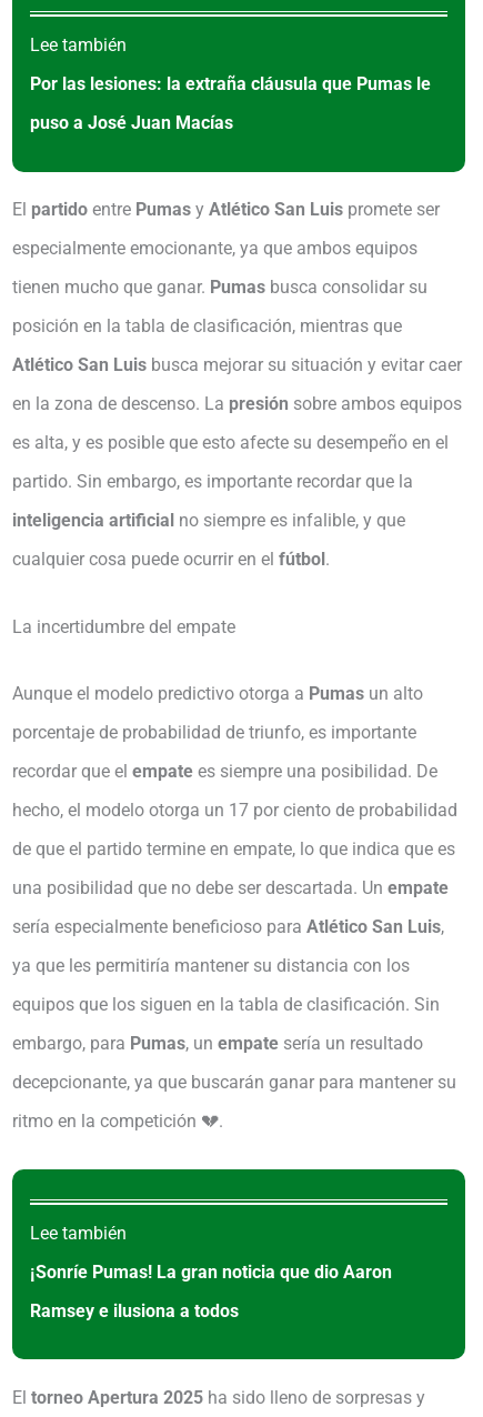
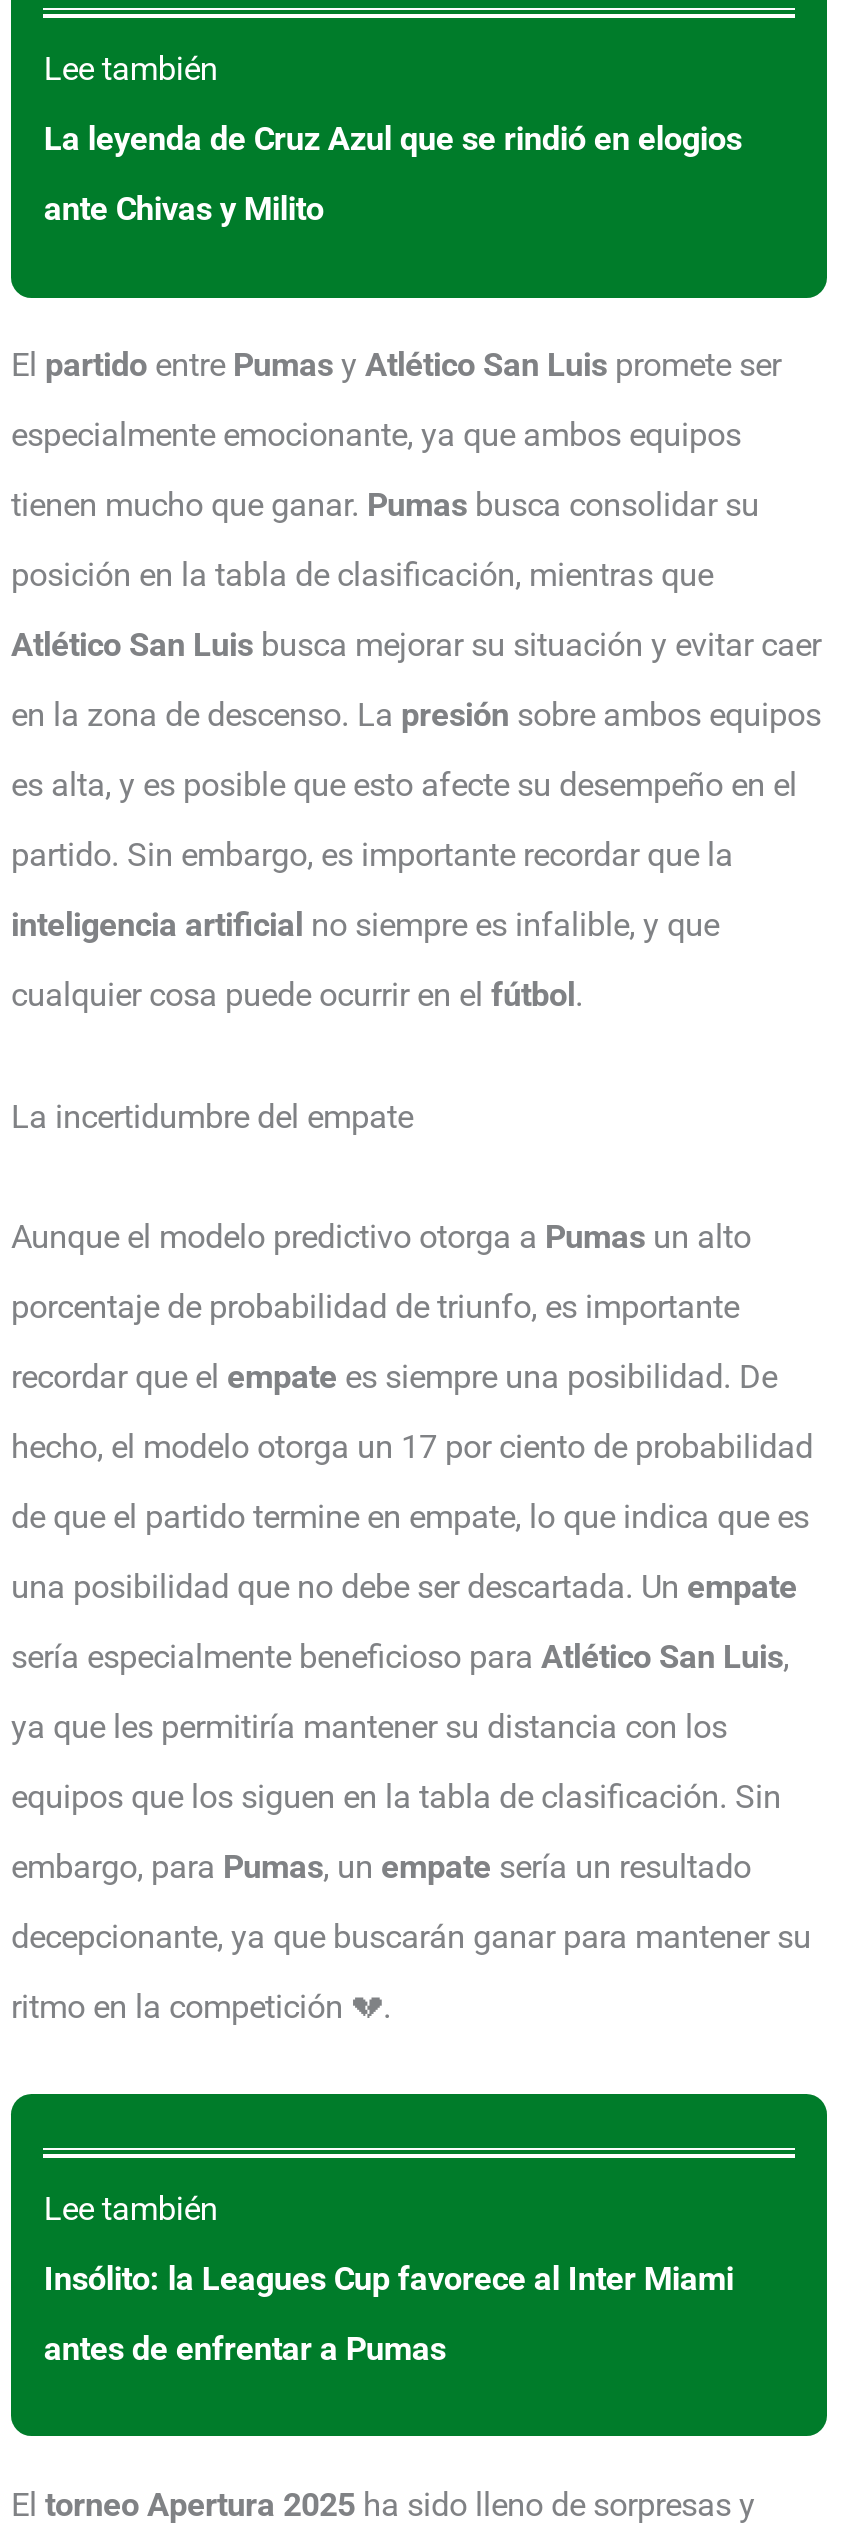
- Por las lesiones: la extraña cláusula que Pumas le
+ La leyenda de Cruz Azul que se rindió en elogios

- puso a José Juan Macías
+ ante Chivas y Milito

- ¡Sonríe Pumas! La gran noticia que dio Aaron
+ Insólito: la Leagues Cup favorece al Inter Miami

- Ramsey e ilusiona a todos
+ antes de enfrentar a Pumas
